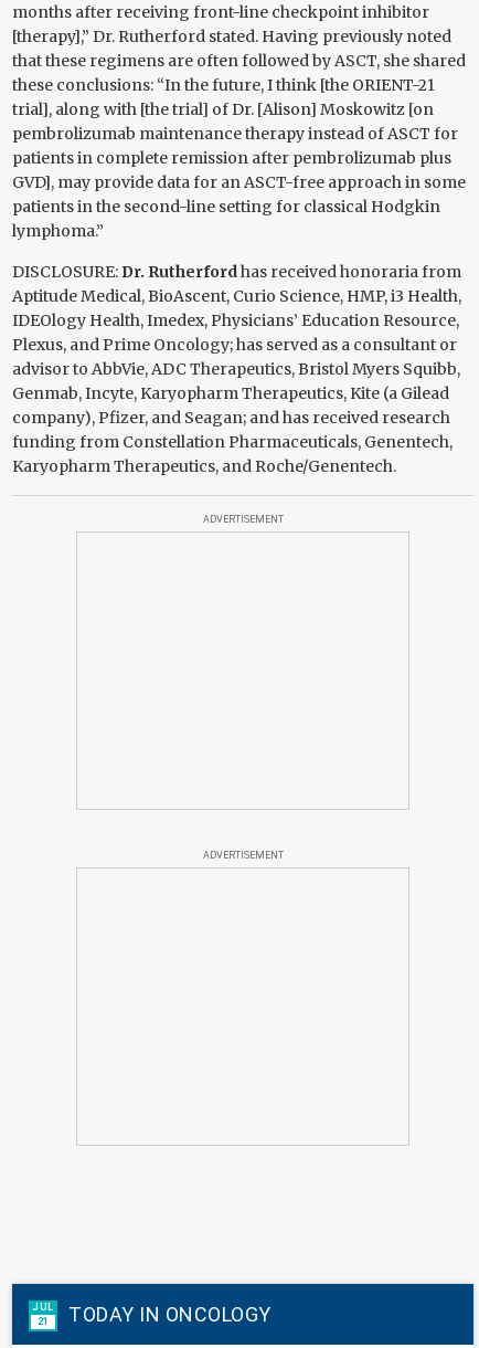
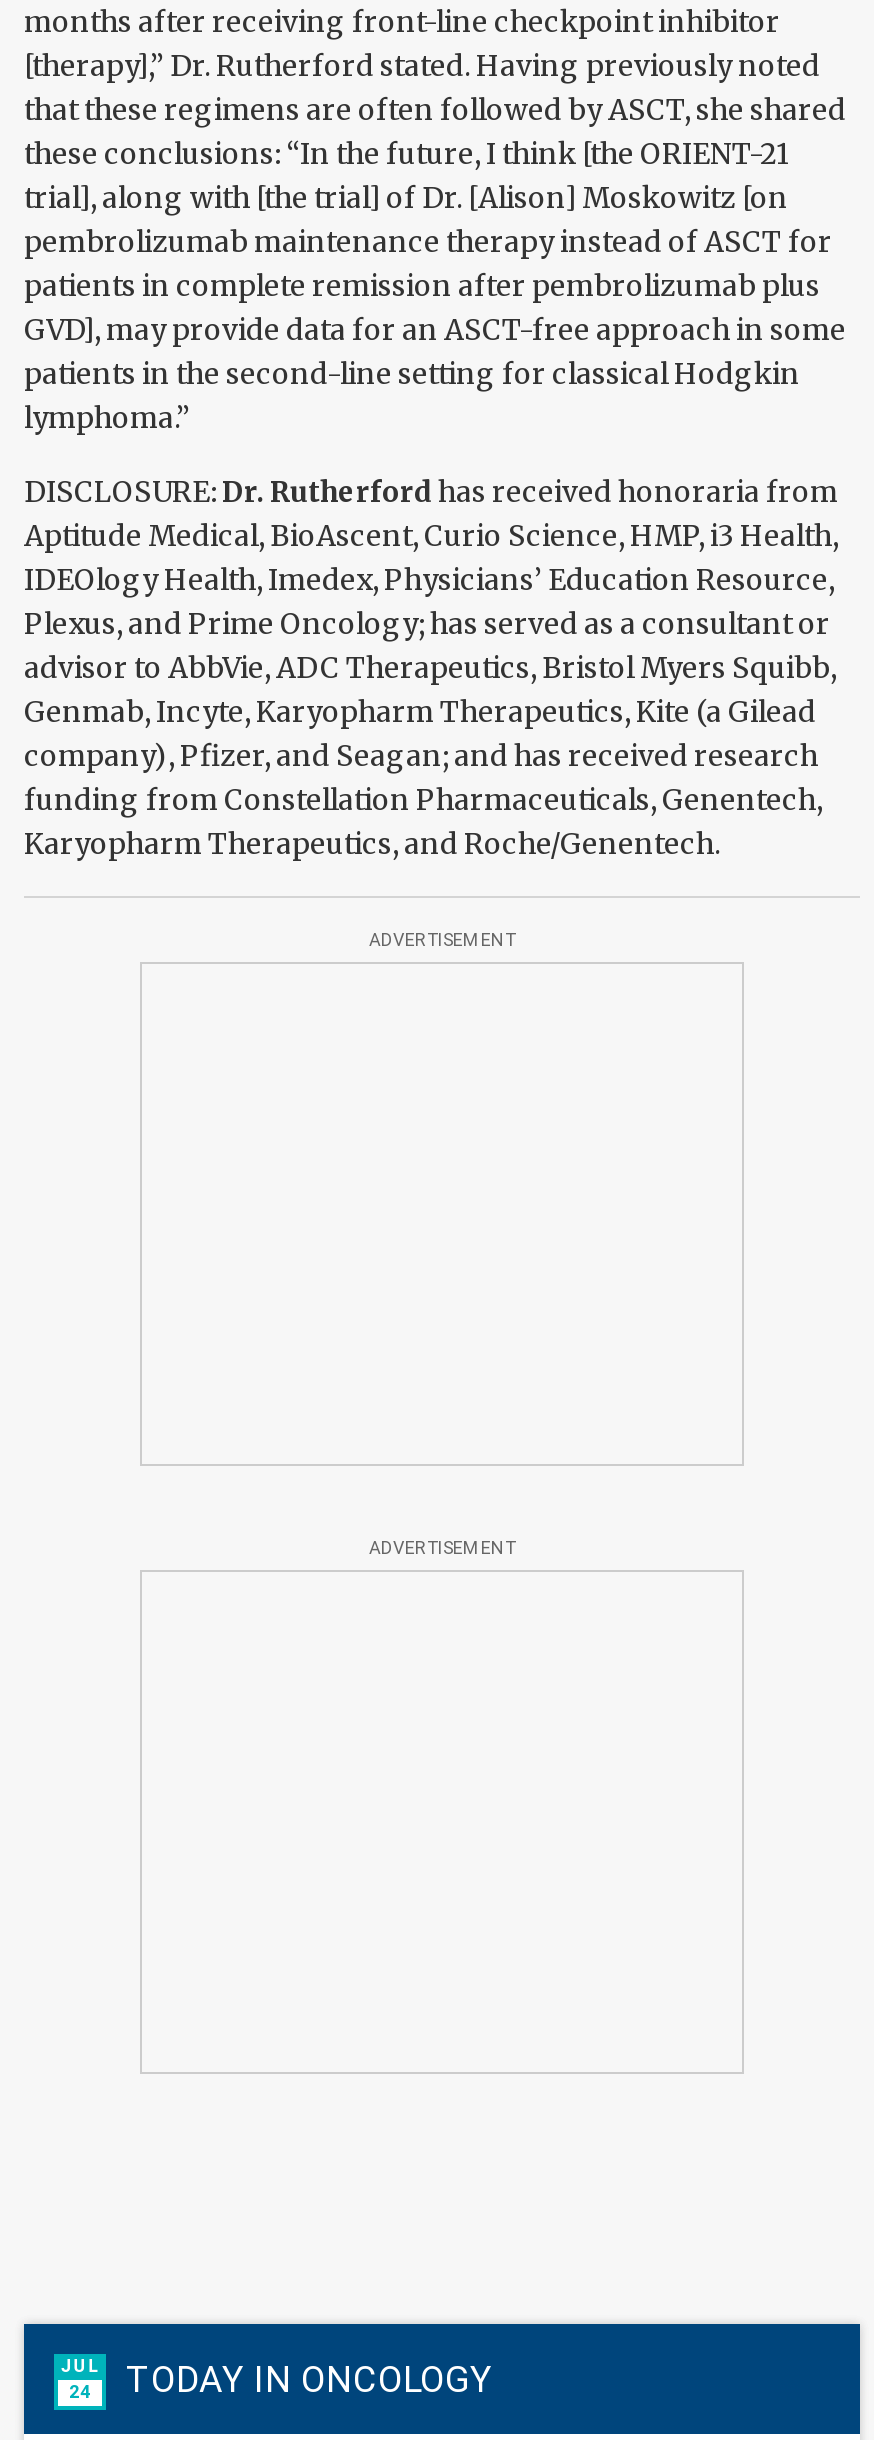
- JUL 21 TODAY IN ONCOLOGY
+ JUL 24 TODAY IN ONCOLOGY
